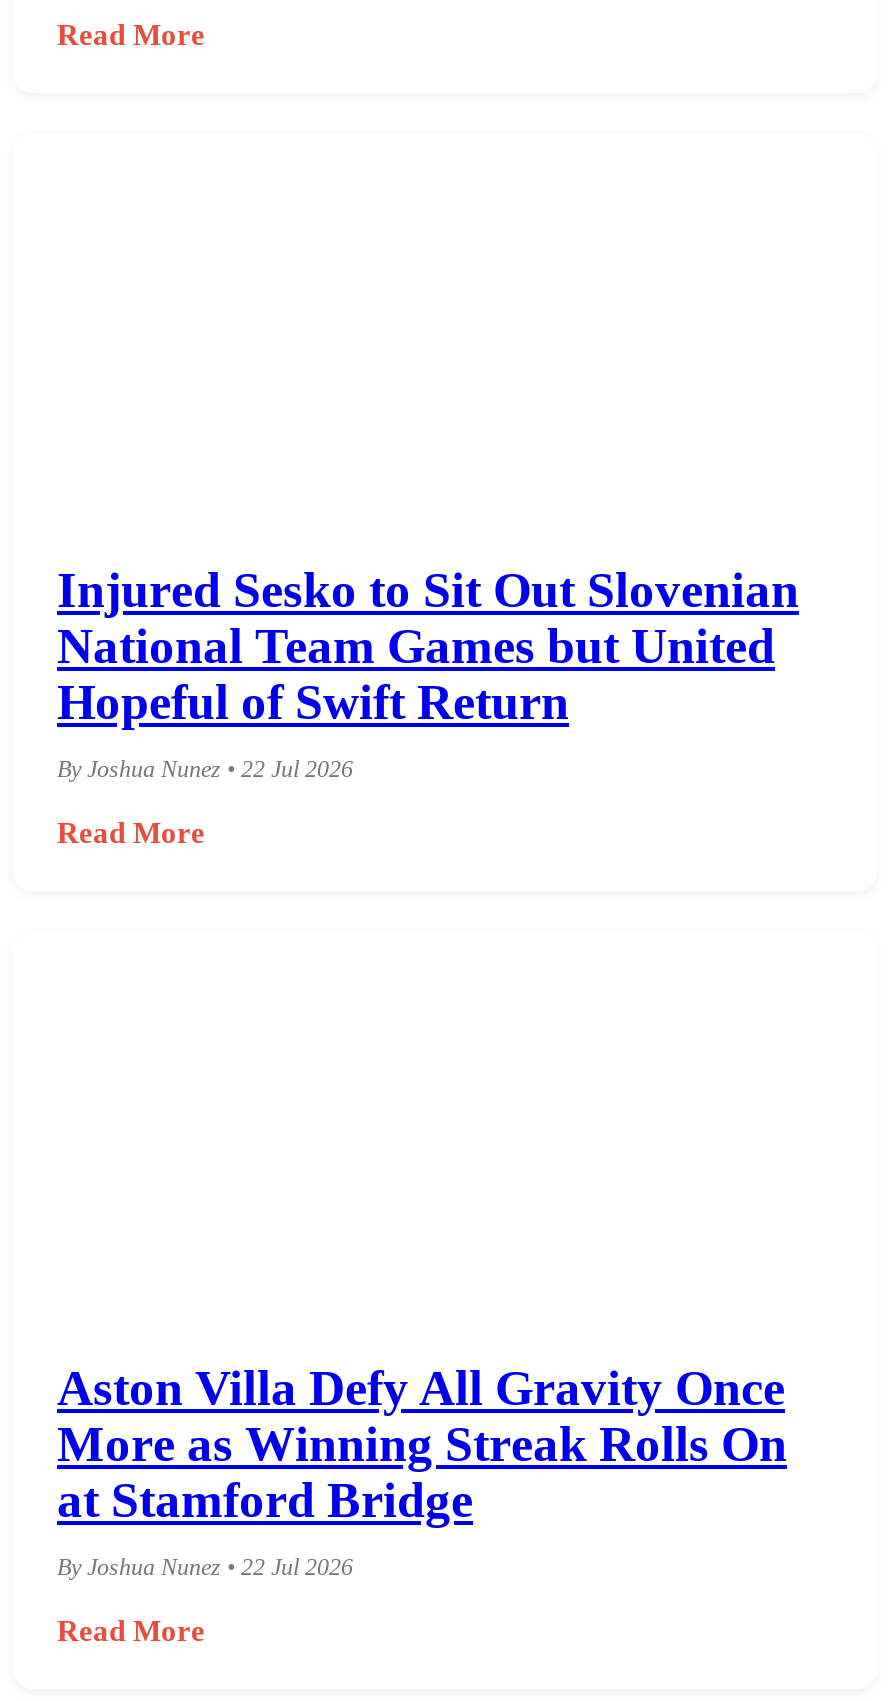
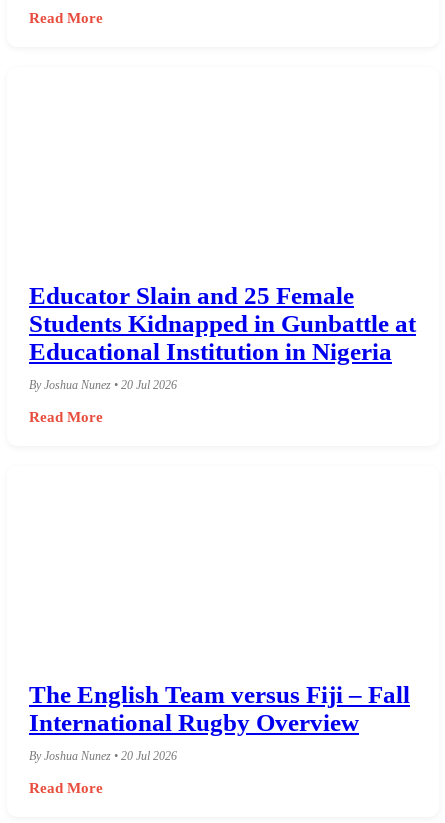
- Injured Sesko to Sit Out Slovenian
- National Team Games but United
- Hopeful of Swift Return
+ Educator Slain and 25 Female
+ Students Kidnapped in Gunbattle at
+ Educational Institution in Nigeria

- By Joshua Nunez • 22 Jul 2026
+ By Joshua Nunez • 20 Jul 2026

- Aston Villa Defy All Gravity Once
- More as Winning Streak Rolls On
- at Stamford Bridge
+ The English Team versus Fiji – Fall
+ International Rugby Overview

- By Joshua Nunez • 22 Jul 2026
+ By Joshua Nunez • 20 Jul 2026
